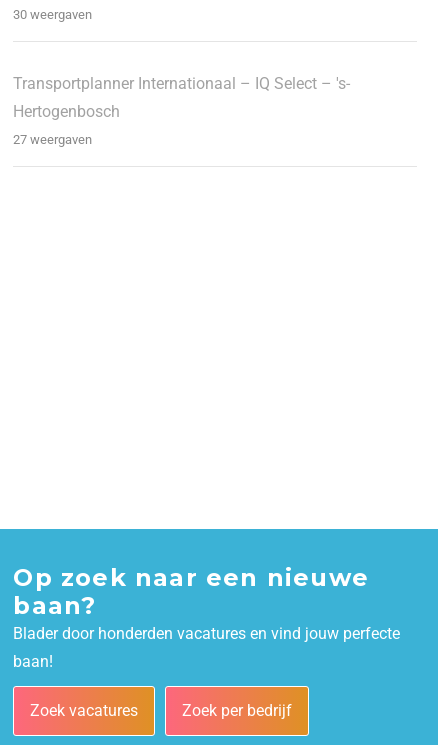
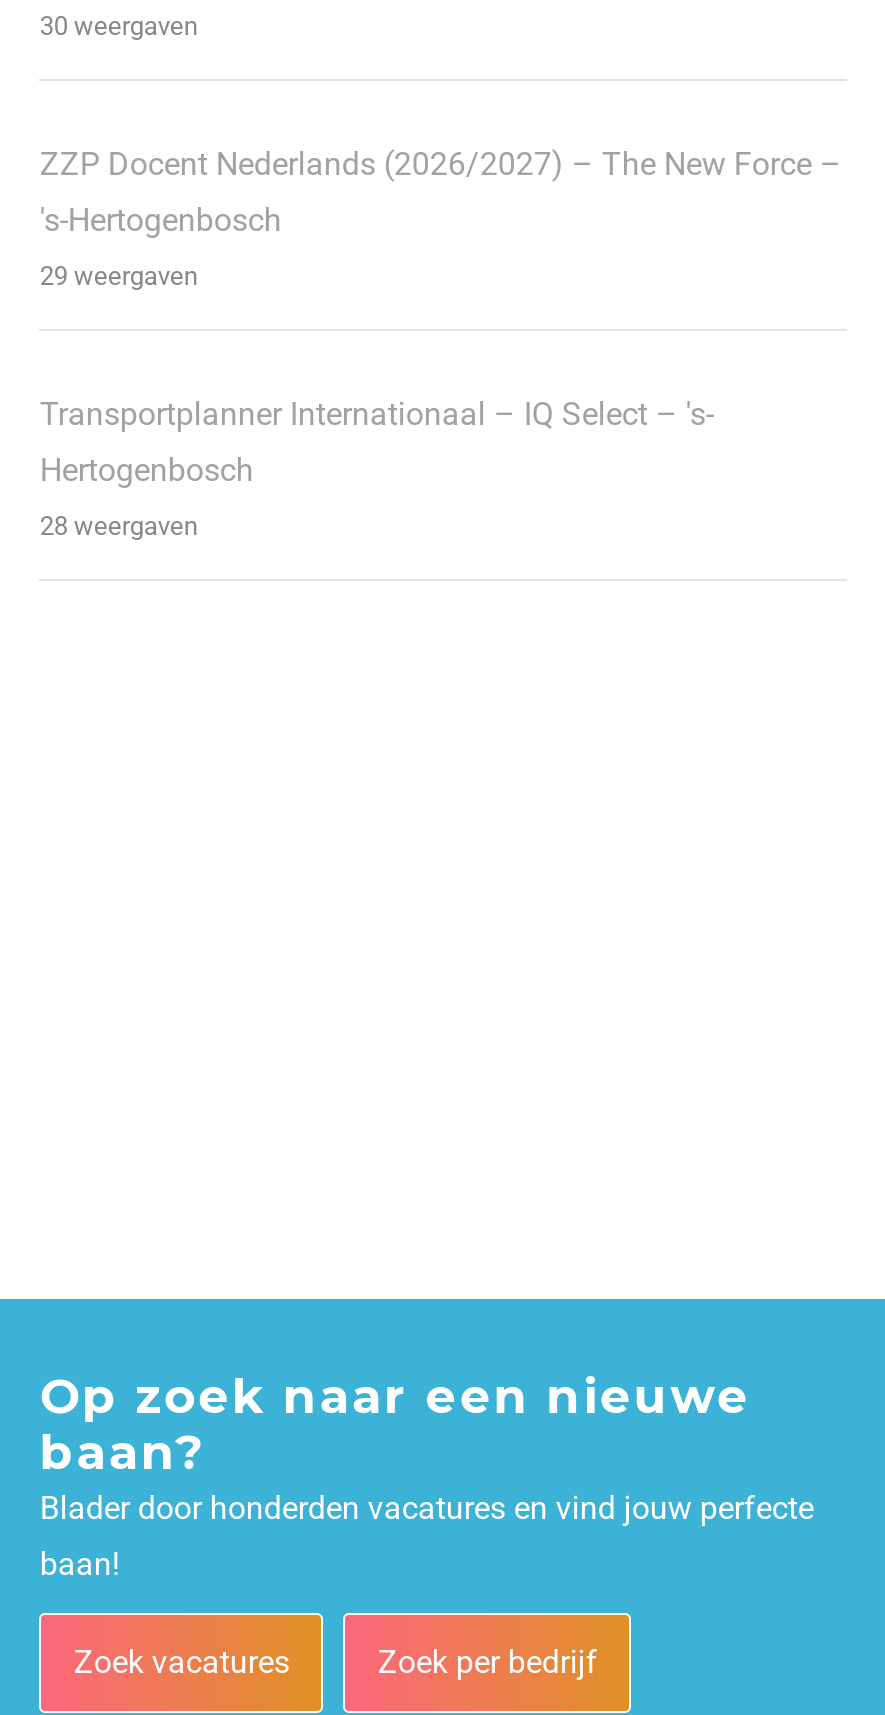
+ ZZP Docent Nederlands (2026/2027) – The New Force –
+ 's-Hertogenbosch
+ 29 weergaven

- 27 weergaven
+ 28 weergaven
